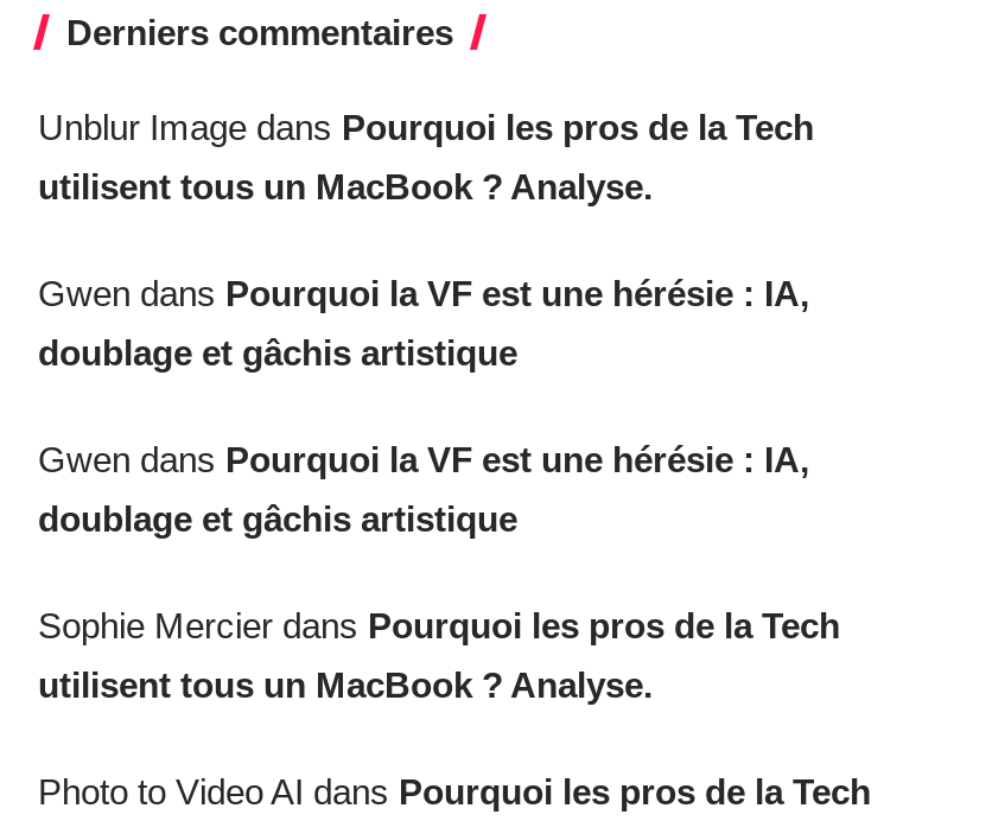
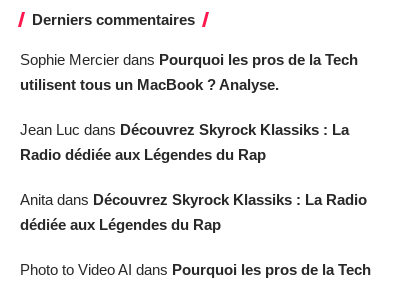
- Unblur Image dans Pourquoi les pros de la Tech
- utilisent tous un MacBook ? Analyse.
- Gwen dans Pourquoi la VF est une hérésie : IA,
- doublage et gâchis artistique
- Gwen dans Pourquoi la VF est une hérésie : IA,
- doublage et gâchis artistique

moved up: Sophie Mercier dans Pourquoi les pros de la Tech | utilisent tous un MacBook ? Analyse.

+ Jean Luc dans Découvrez Skyrock Klassiks : La
+ Radio dédiée aux Légendes du Rap
+ Anita dans Découvrez Skyrock Klassiks : La Radio
+ dédiée aux Légendes du Rap
